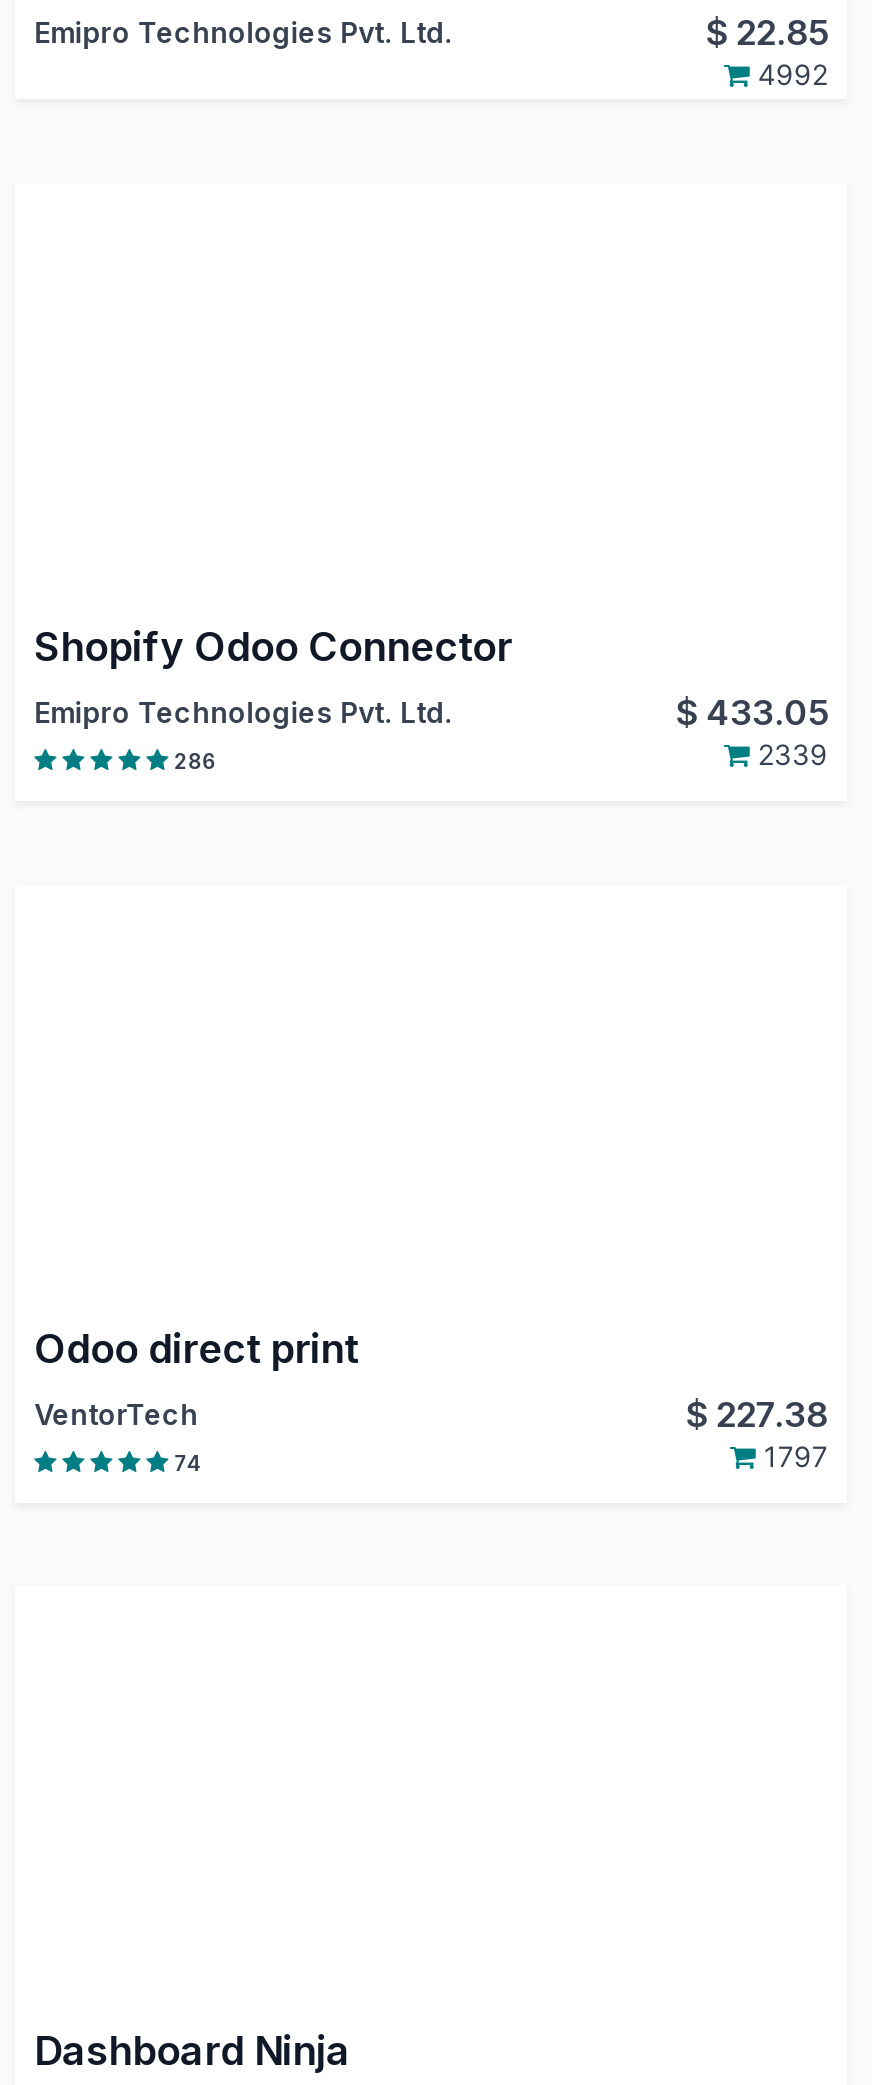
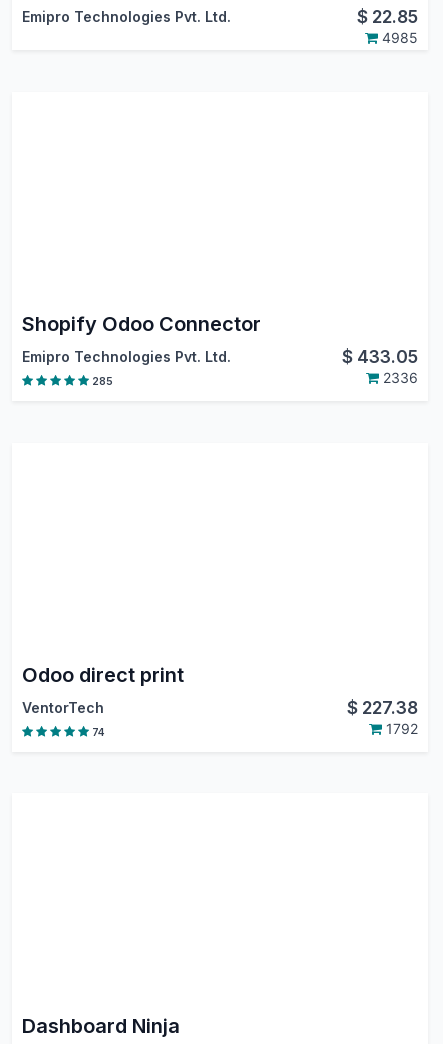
- 4992
+ 4985

- 2339
+ 2336

- 286
+ 285

- 1797
+ 1792
